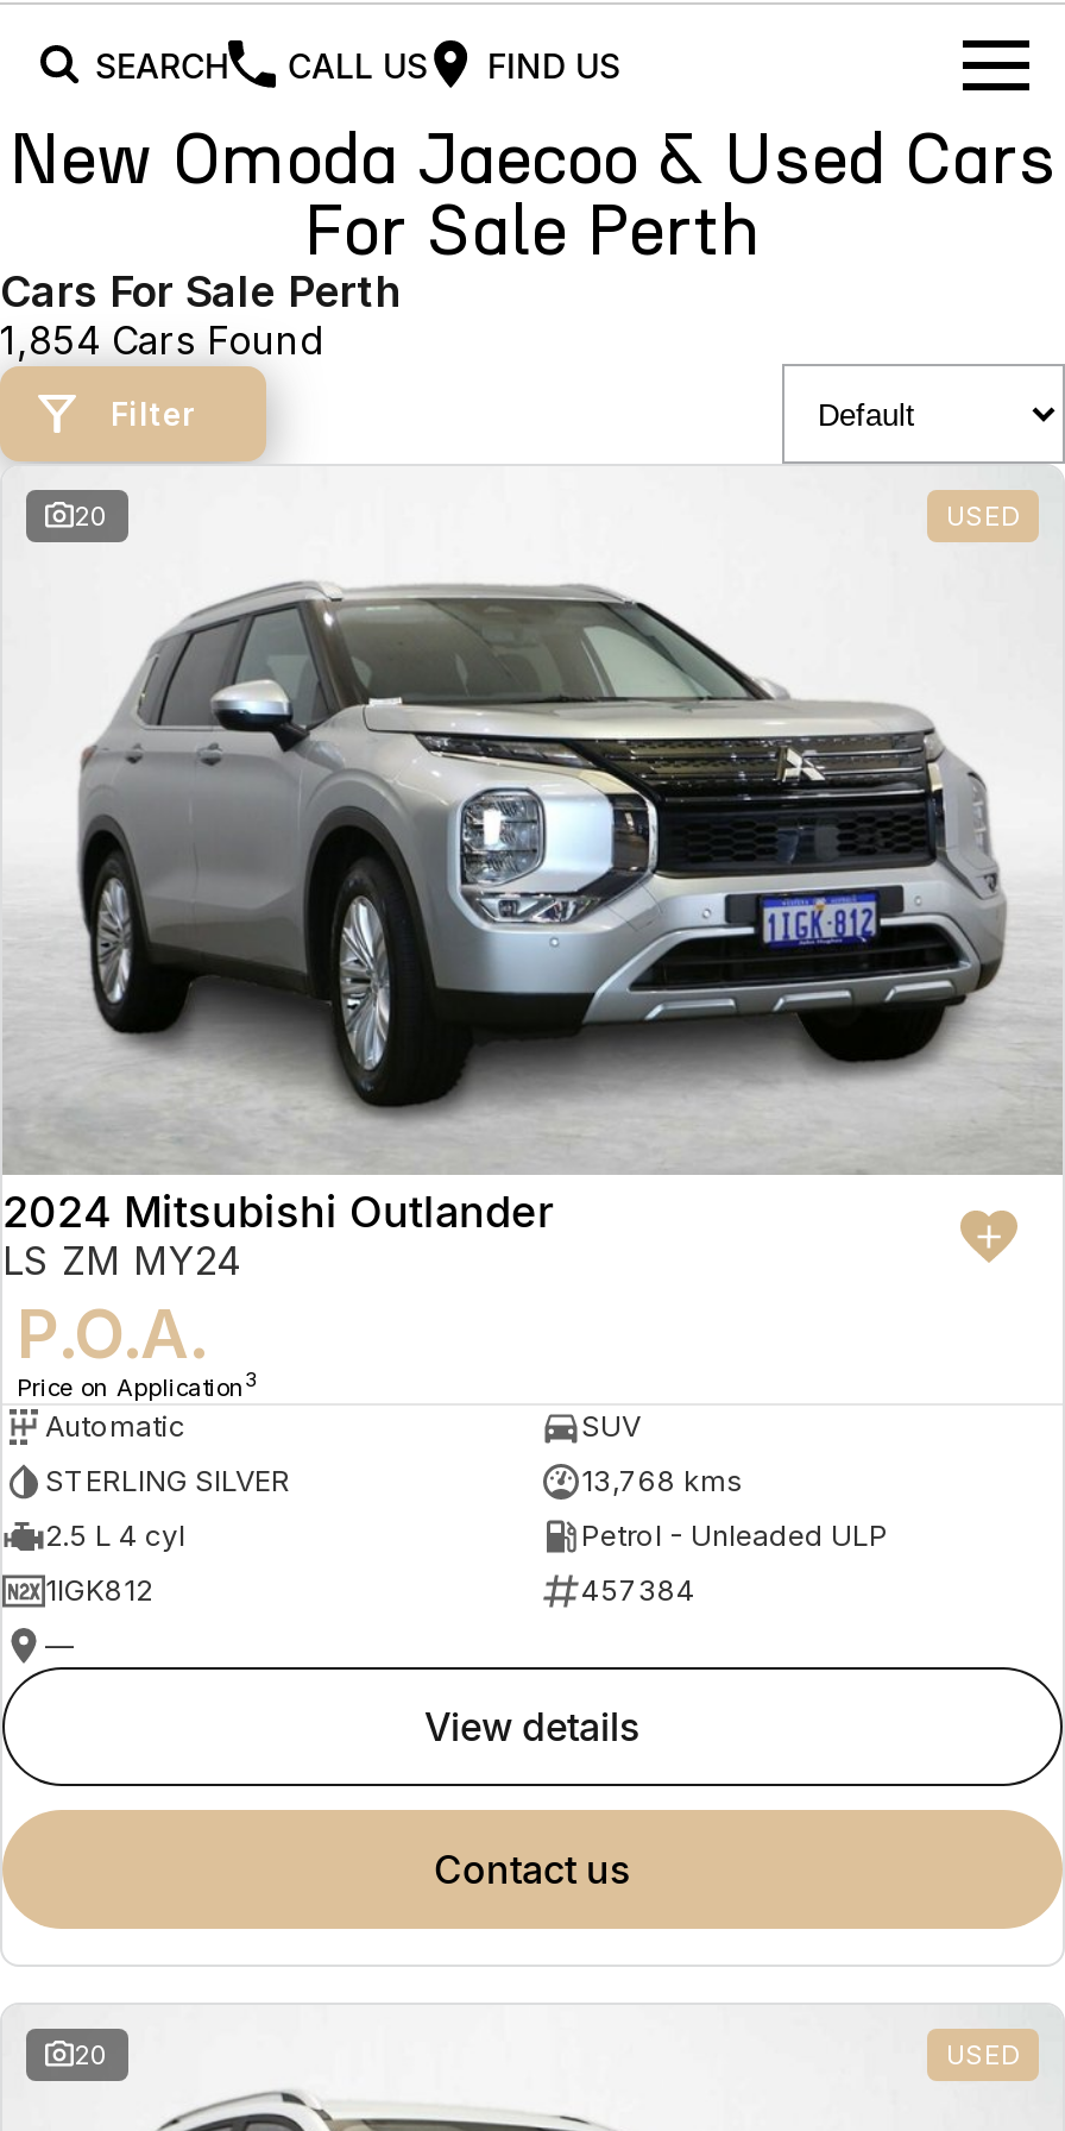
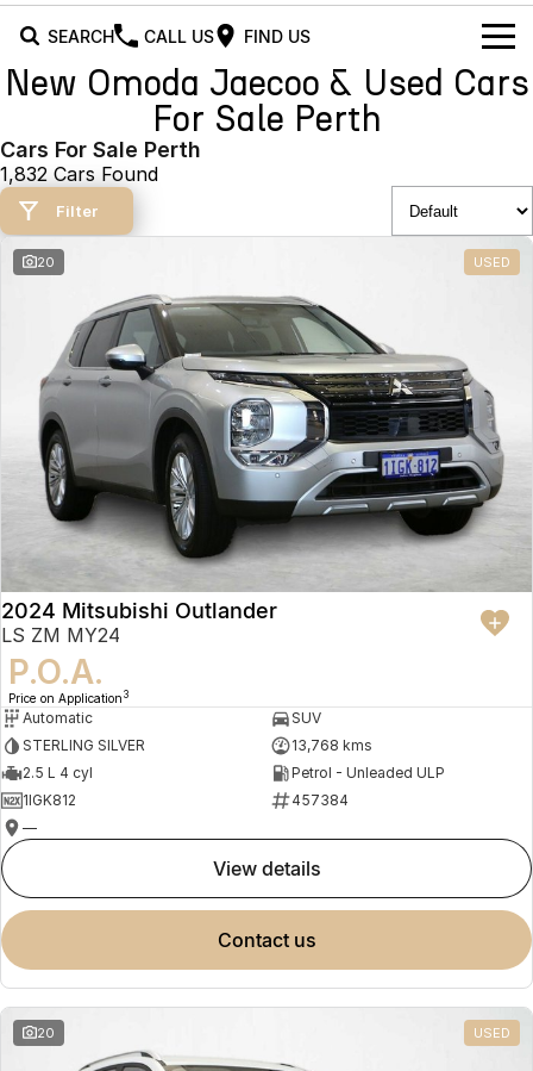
- 1,854 Cars Found
+ 1,832 Cars Found
